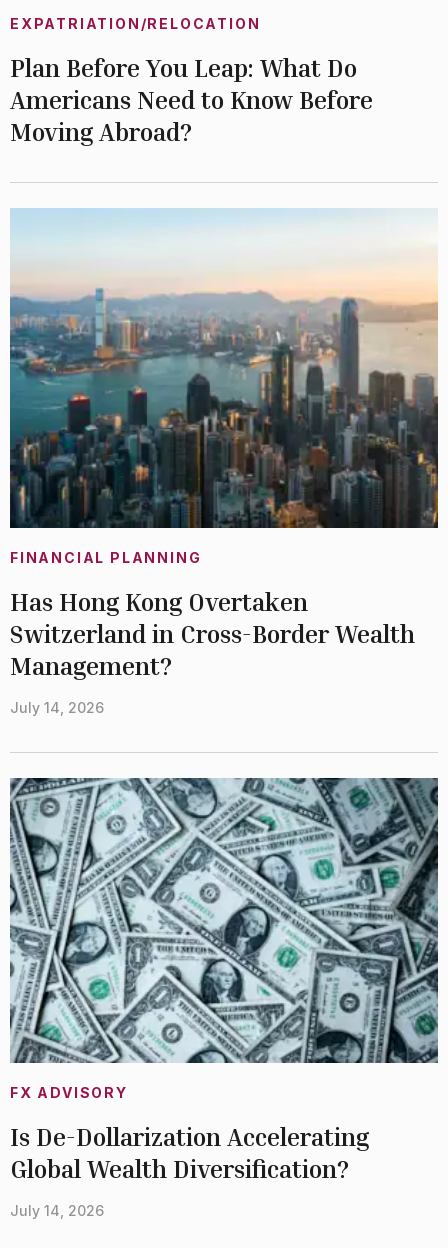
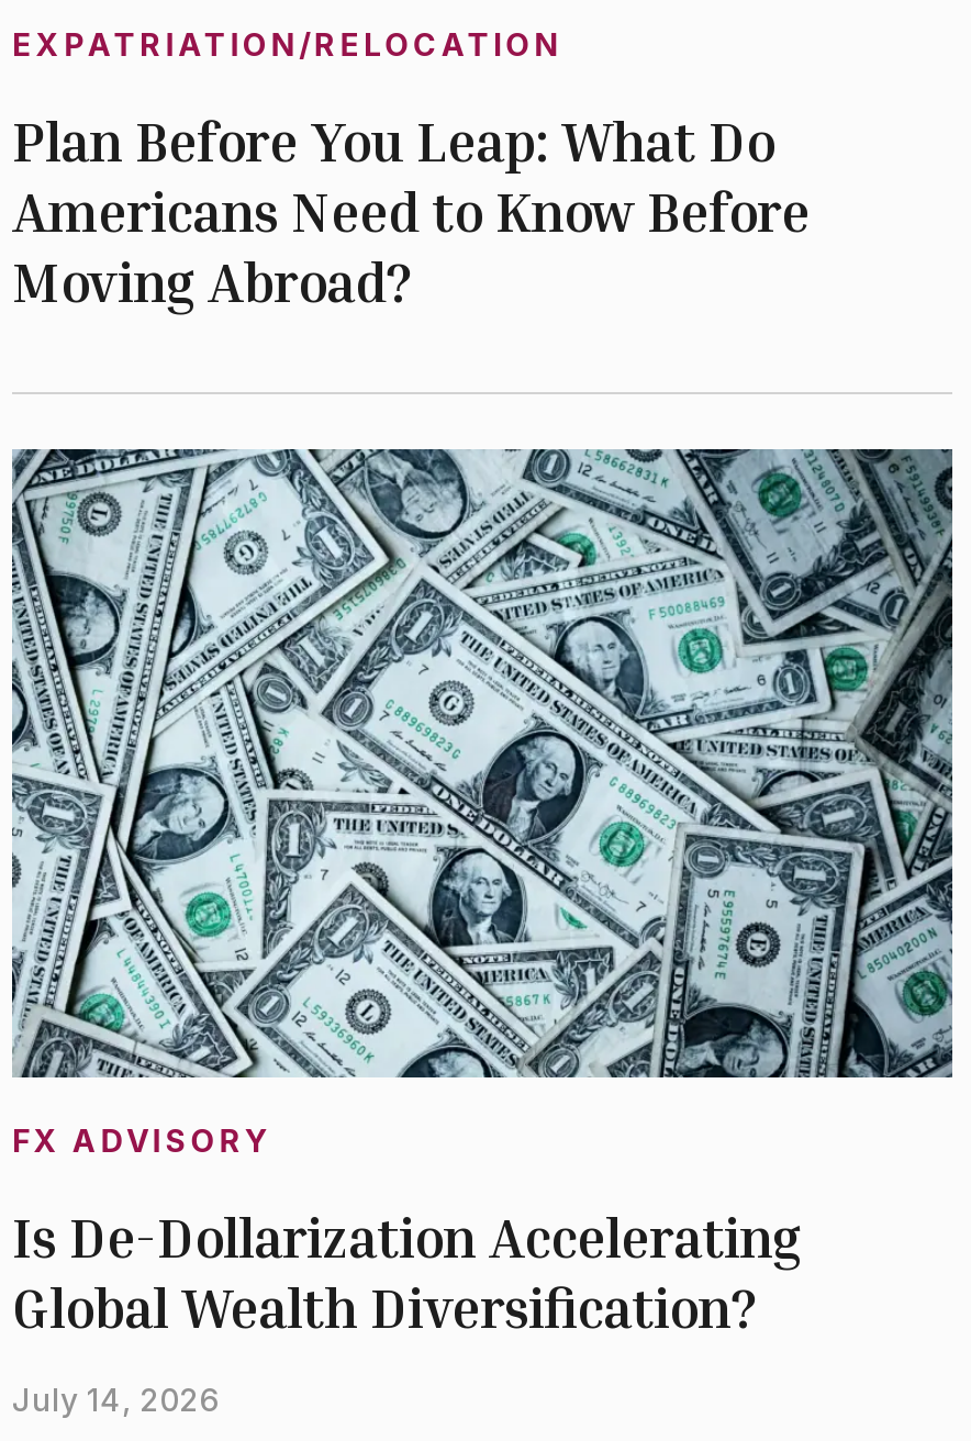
- [image]
- FINANCIAL PLANNING
- Has Hong Kong Overtaken
- Switzerland in Cross-Border Wealth
- Management?
- July 14, 2026
